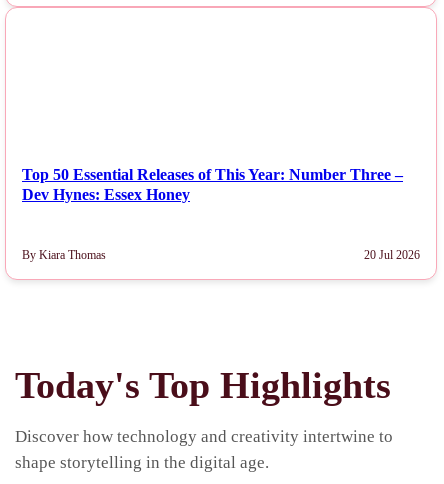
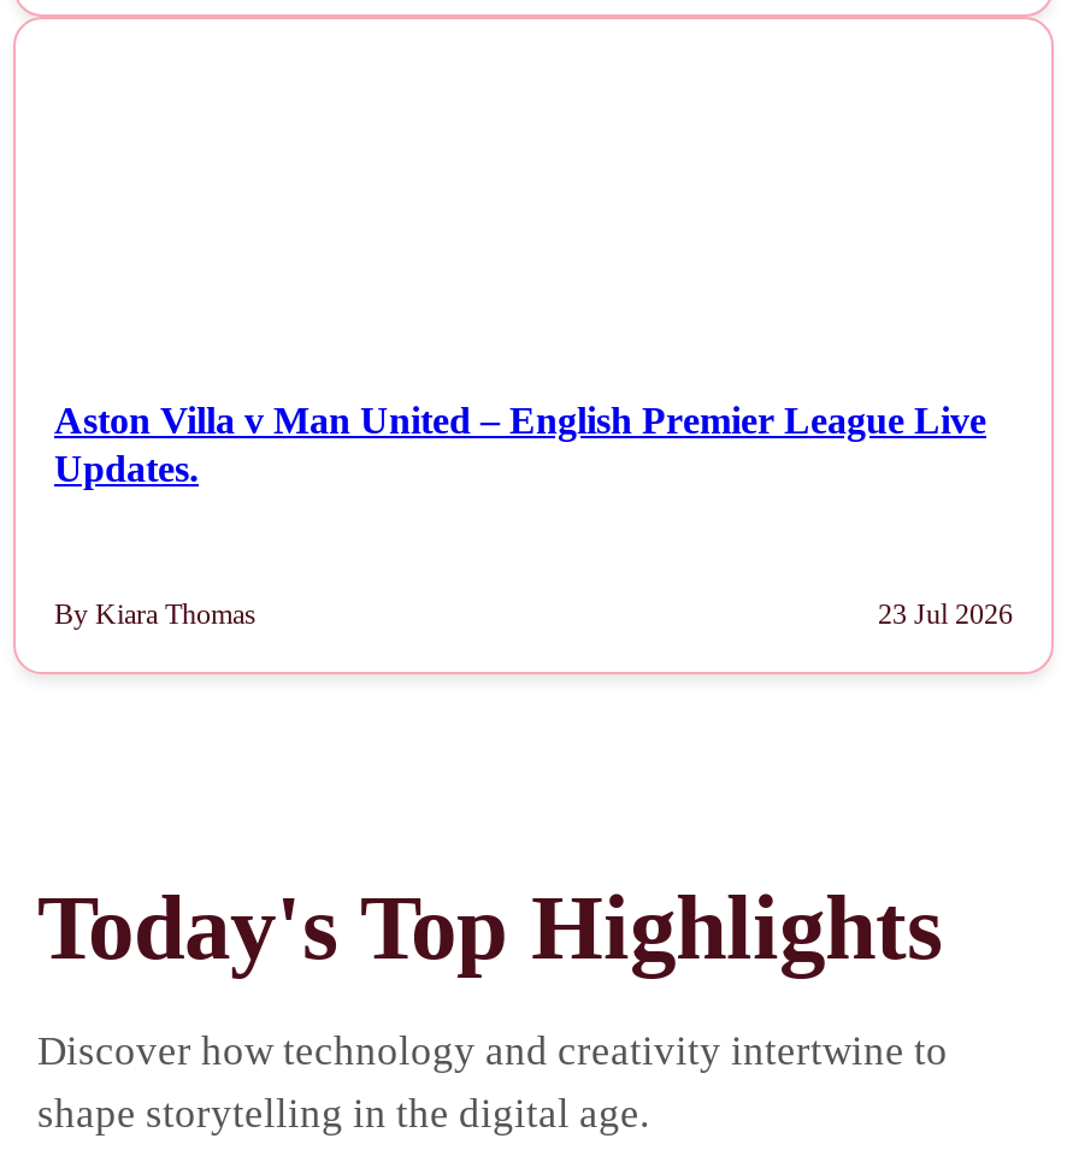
- Top 50 Essential Releases of This Year: Number Three –
- Dev Hynes: Essex Honey
+ Aston Villa v Man United – English Premier League Live
+ Updates.

- 20 Jul 2026
+ 23 Jul 2026
